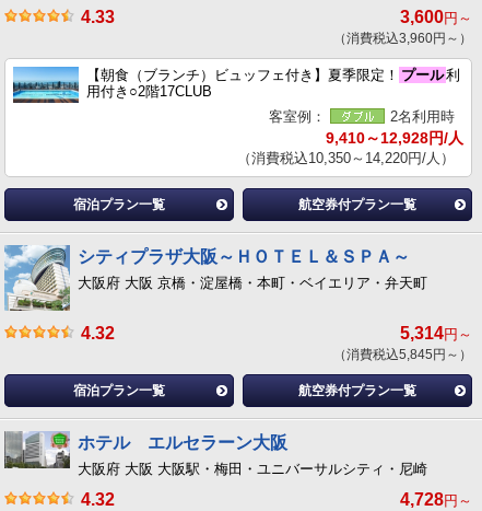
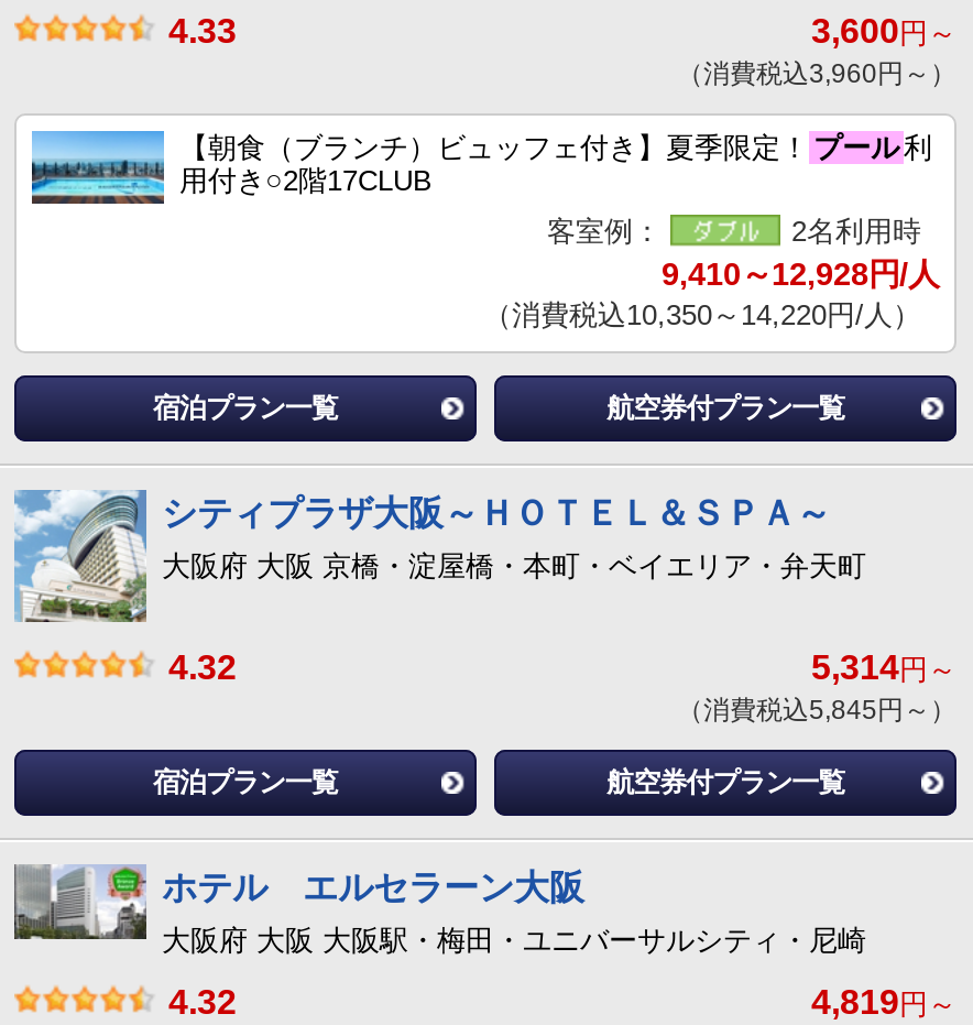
- 4,728円～
+ 4,819円～
